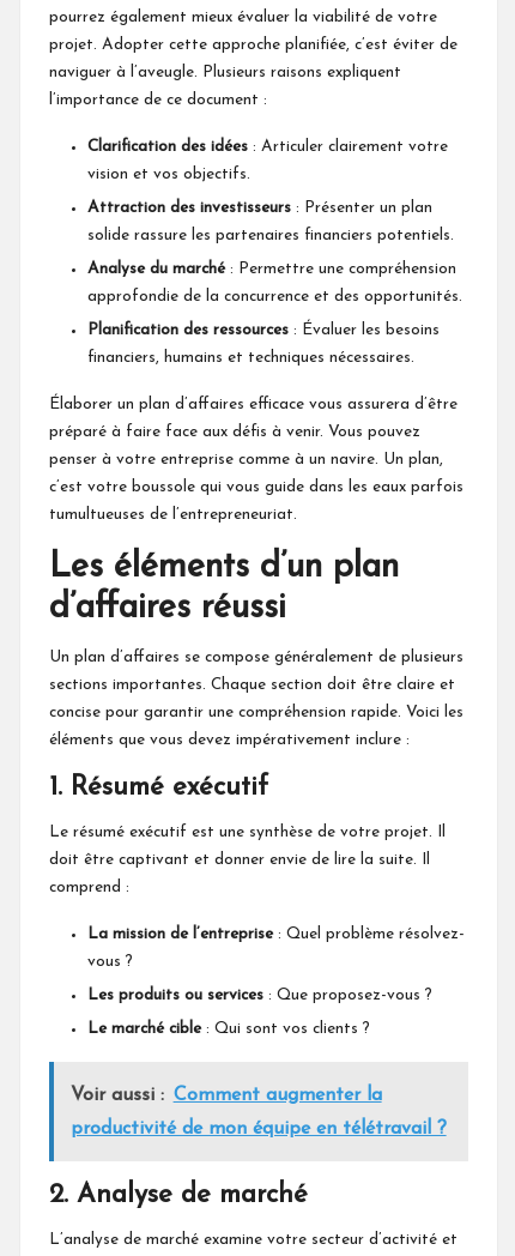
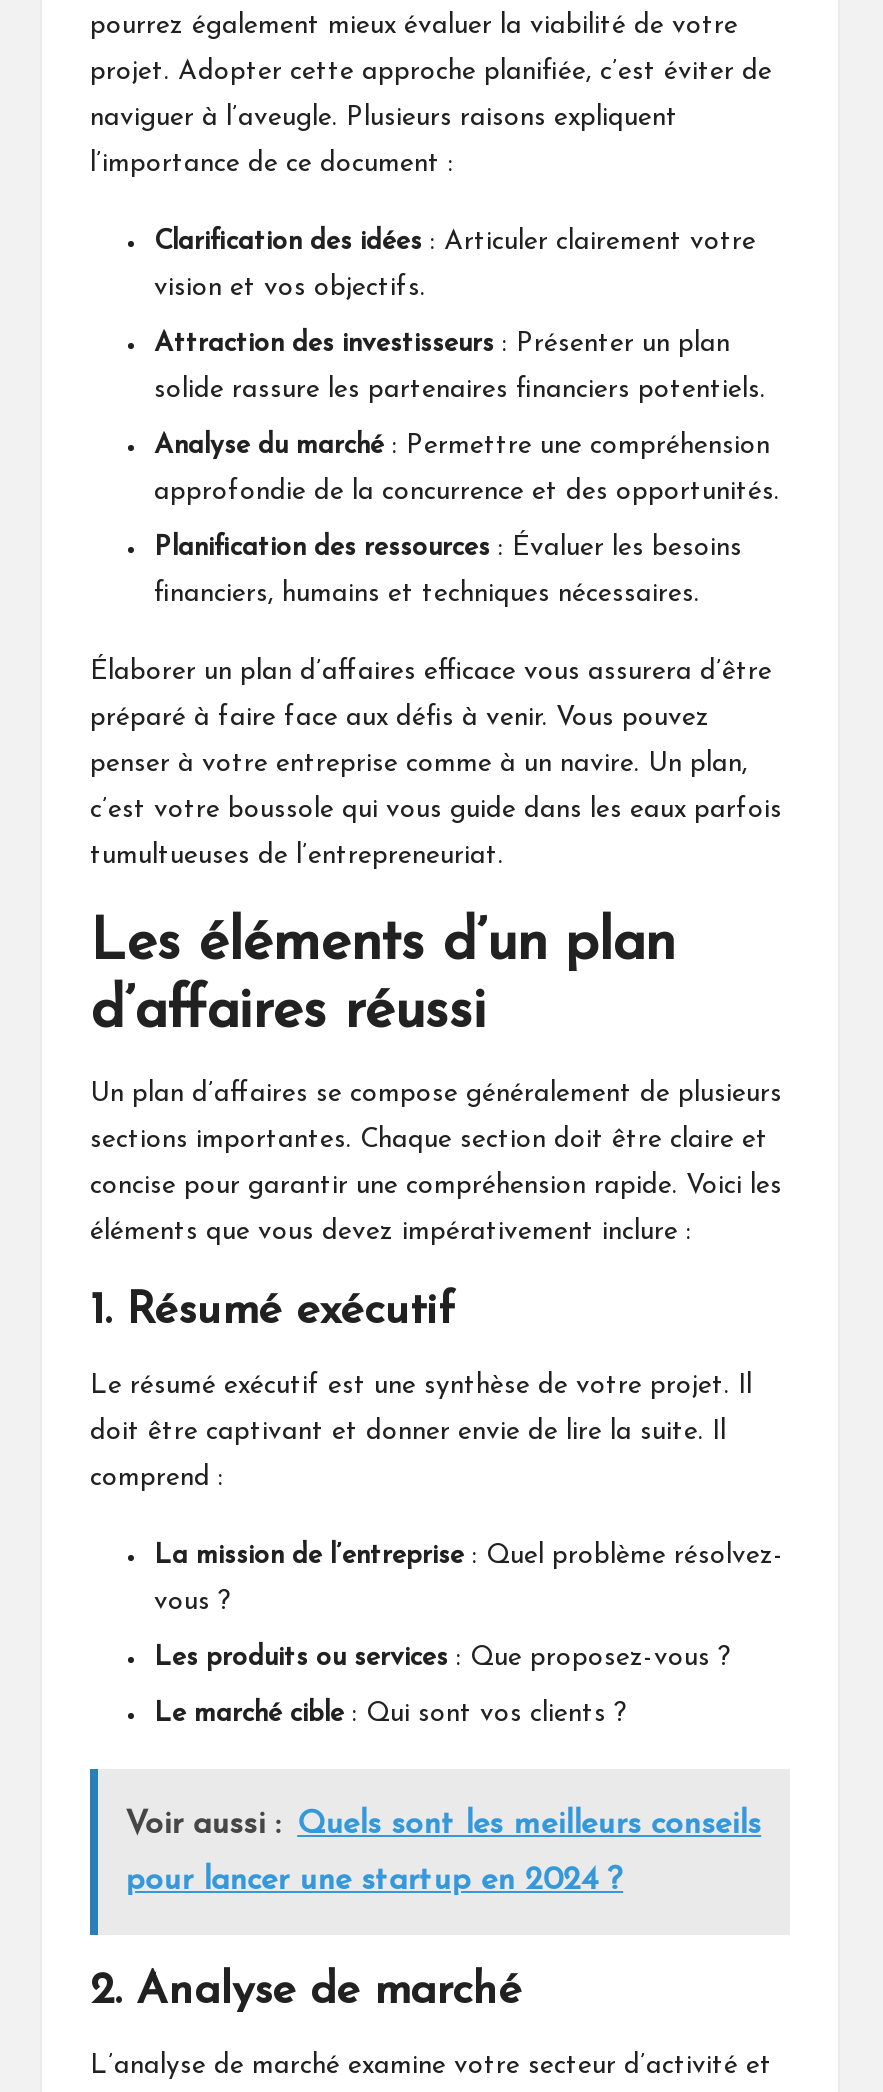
- Voir aussi : Comment augmenter la
+ Voir aussi : Quels sont les meilleurs conseils

- productivité de mon équipe en télétravail ?
+ pour lancer une startup en 2024 ?
